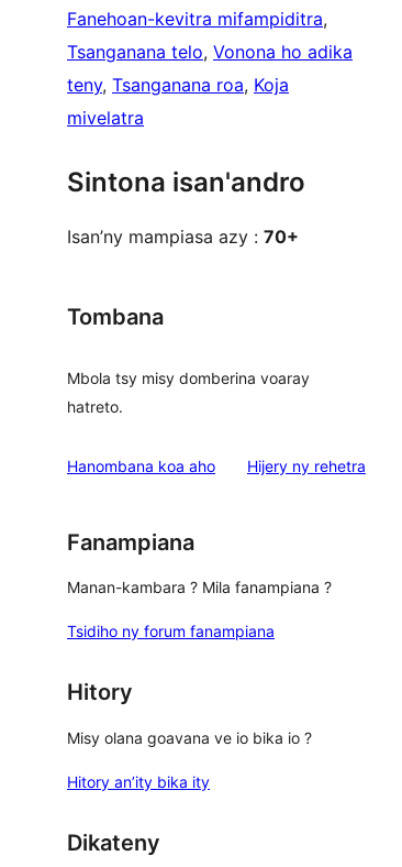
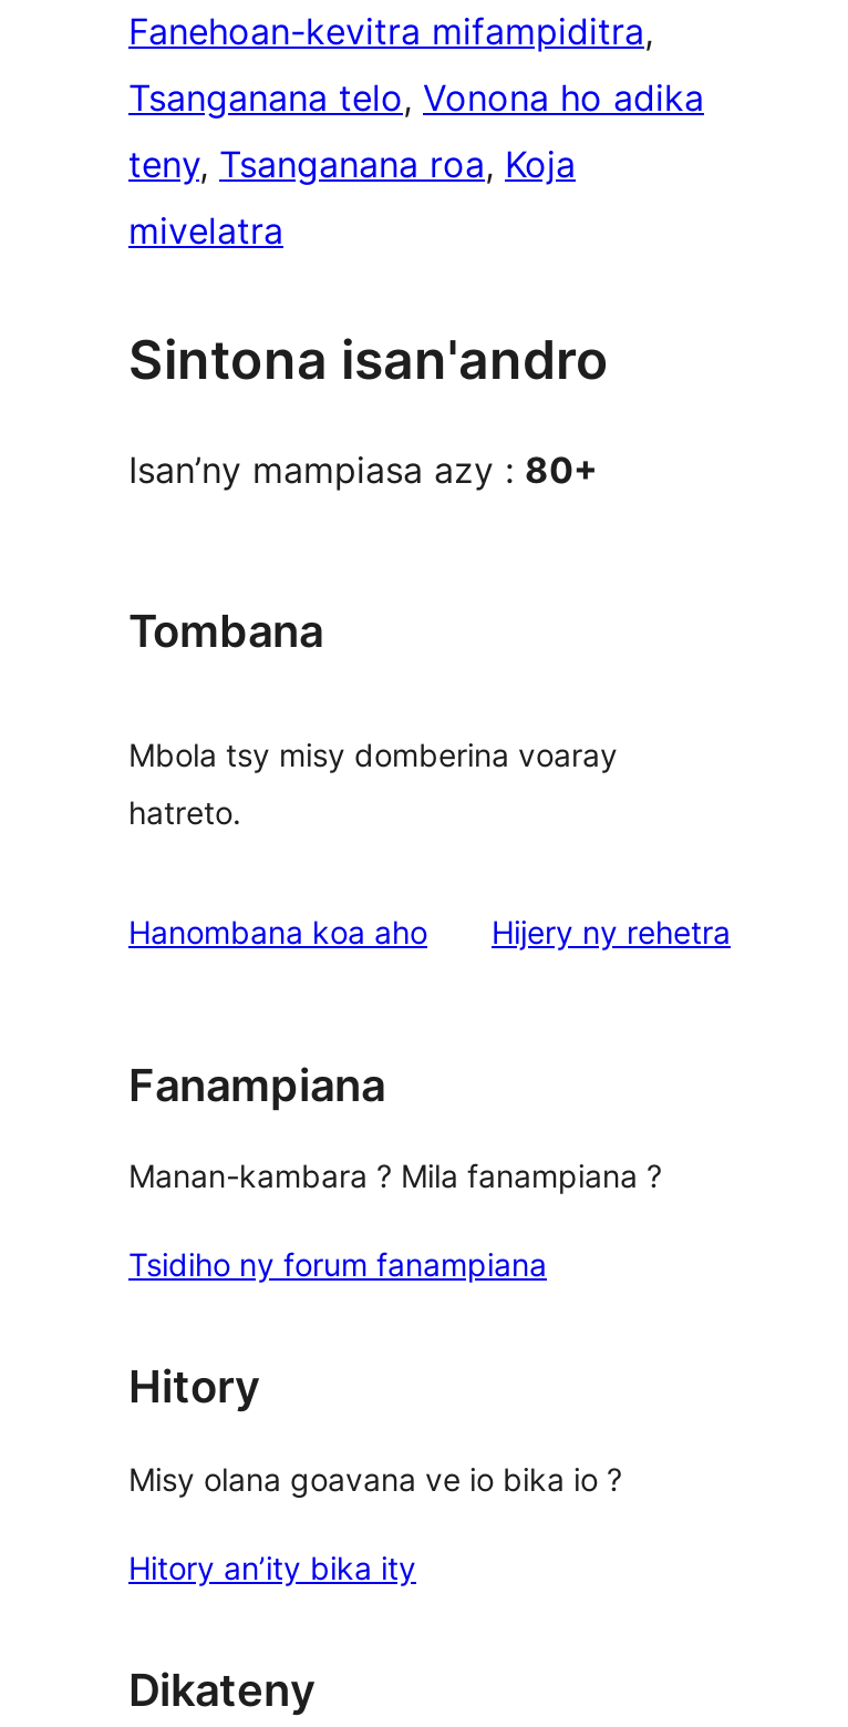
- Isan’ny mampiasa azy : 70+
+ Isan’ny mampiasa azy : 80+
